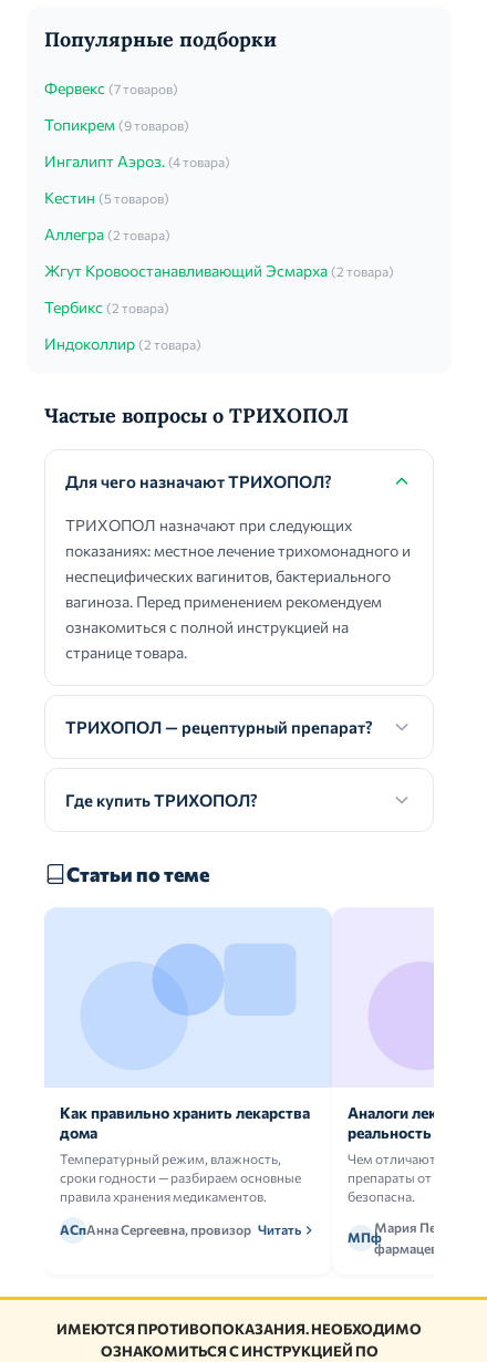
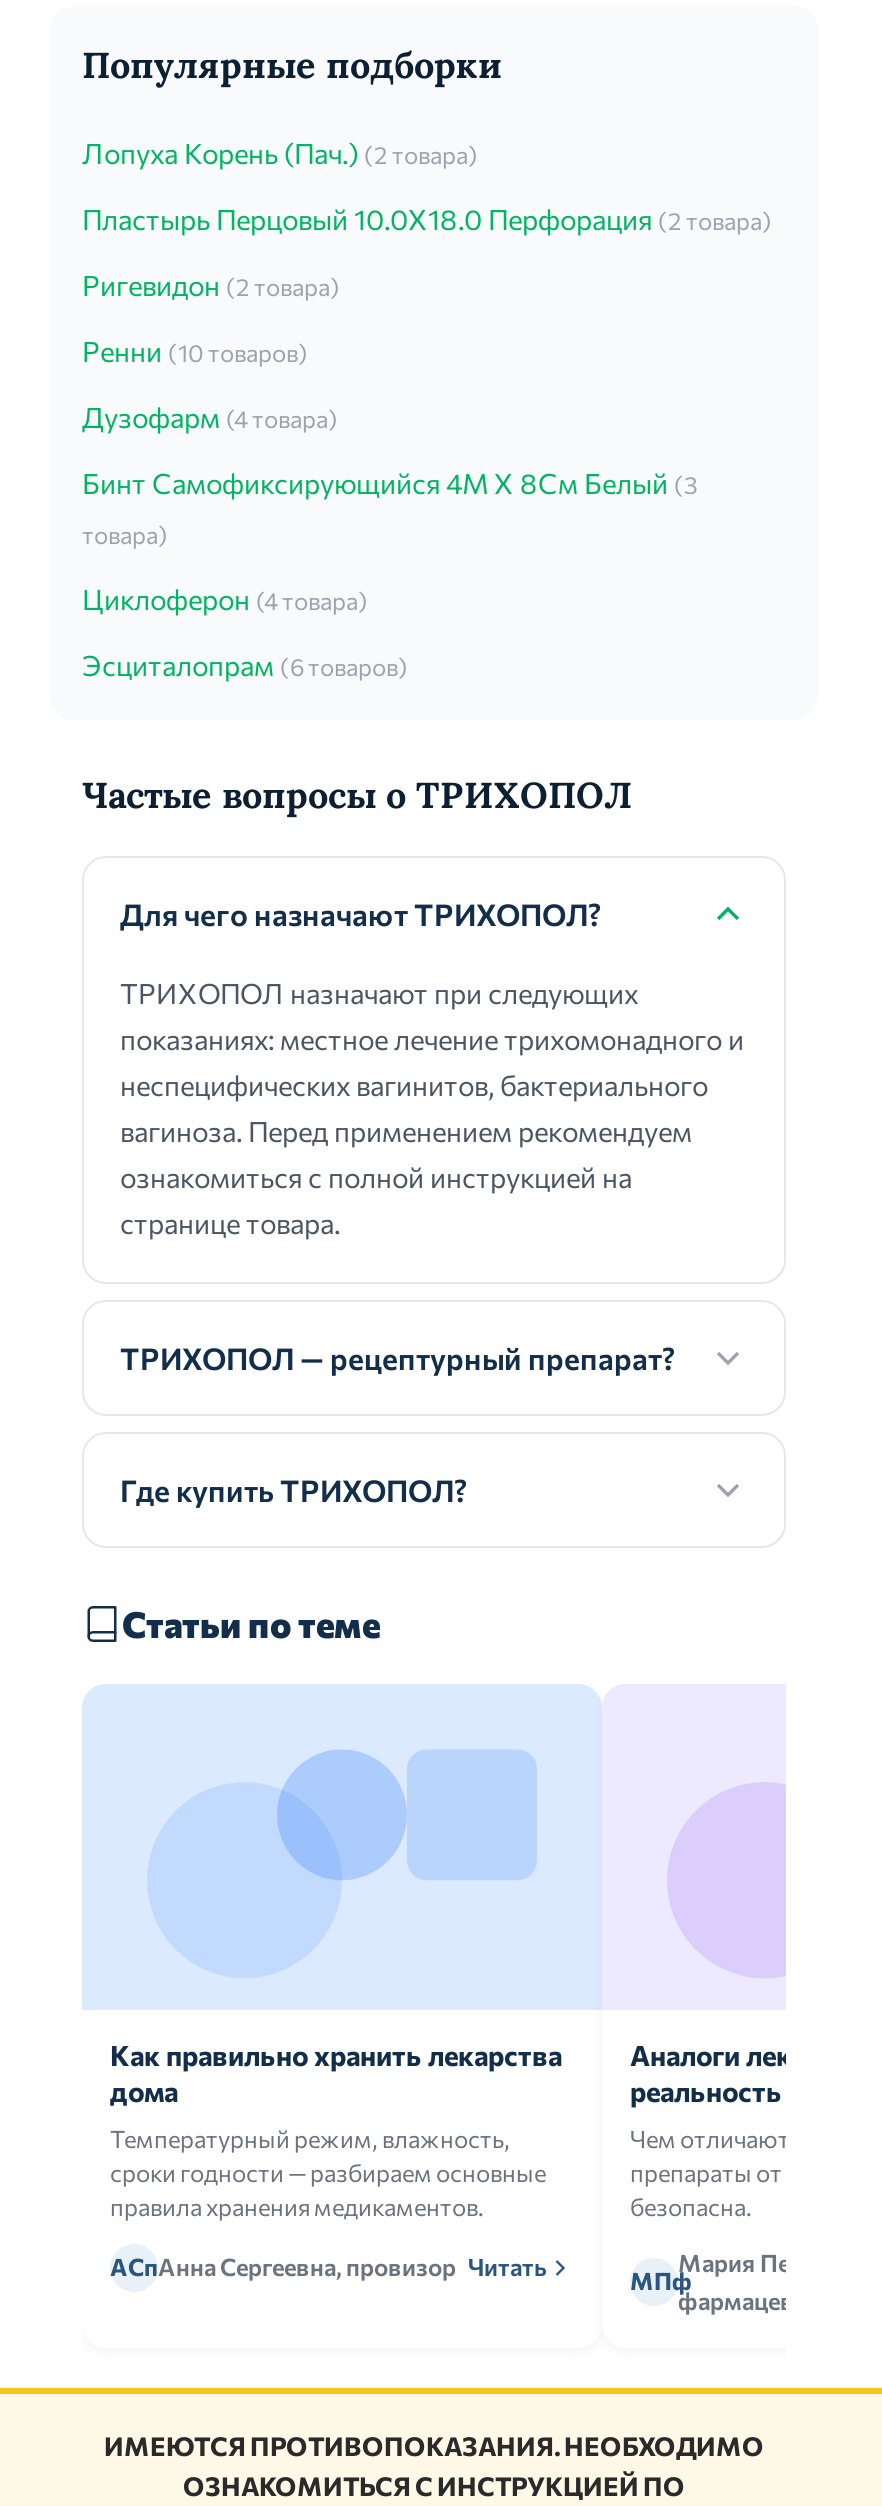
- Фервекс (7 товаров)
- Топикрем (9 товаров)
- Ингалипт Аэроз. (4 товара)
- Кестин (5 товаров)
- Аллегра (2 товара)
- Жгут Кровоостанавливающий Эсмарха (2 товара)
- Тербикс (2 товара)
- Индоколлир (2 товара)
+ Лопуха Корень (Пач.) (2 товара)
+ Пластырь Перцовый 10.0Х18.0 Перфорация (2 товара)
+ Ригевидон (2 товара)
+ Ренни (10 товаров)
+ Дузофарм (4 товара)
+ Бинт Самофиксирующийся 4М Х 8См Белый (3
+ товара)
+ Циклоферон (4 товара)
+ Эсциталопрам (6 товаров)
